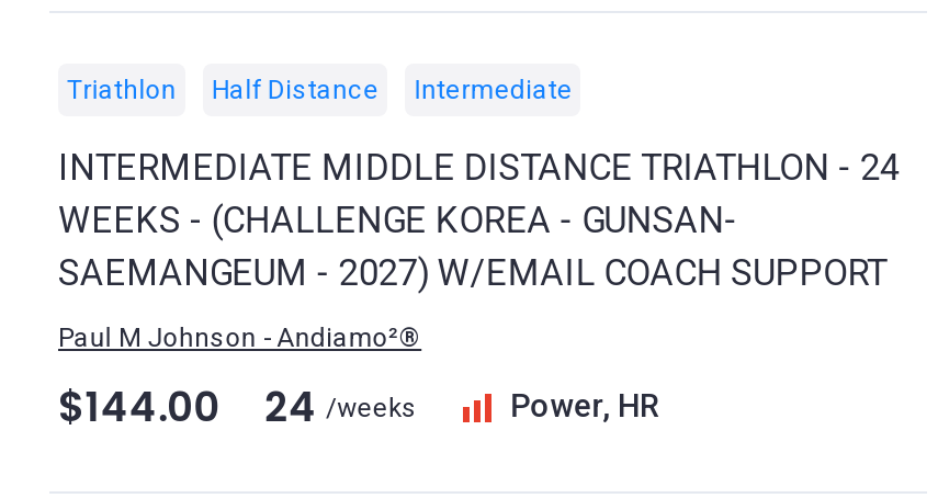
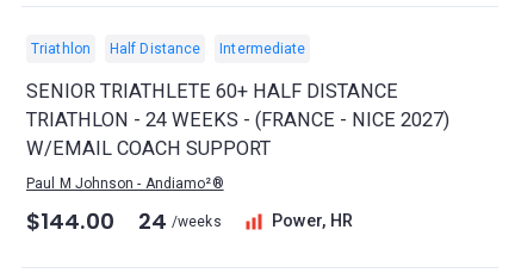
- INTERMEDIATE MIDDLE DISTANCE TRIATHLON - 24
- WEEKS - (CHALLENGE KOREA - GUNSAN-
- SAEMANGEUM - 2027) W/EMAIL COACH SUPPORT
+ SENIOR TRIATHLETE 60+ HALF DISTANCE
+ TRIATHLON - 24 WEEKS - (FRANCE - NICE 2027)
+ W/EMAIL COACH SUPPORT
